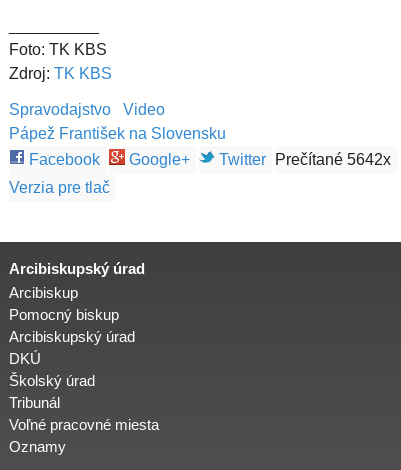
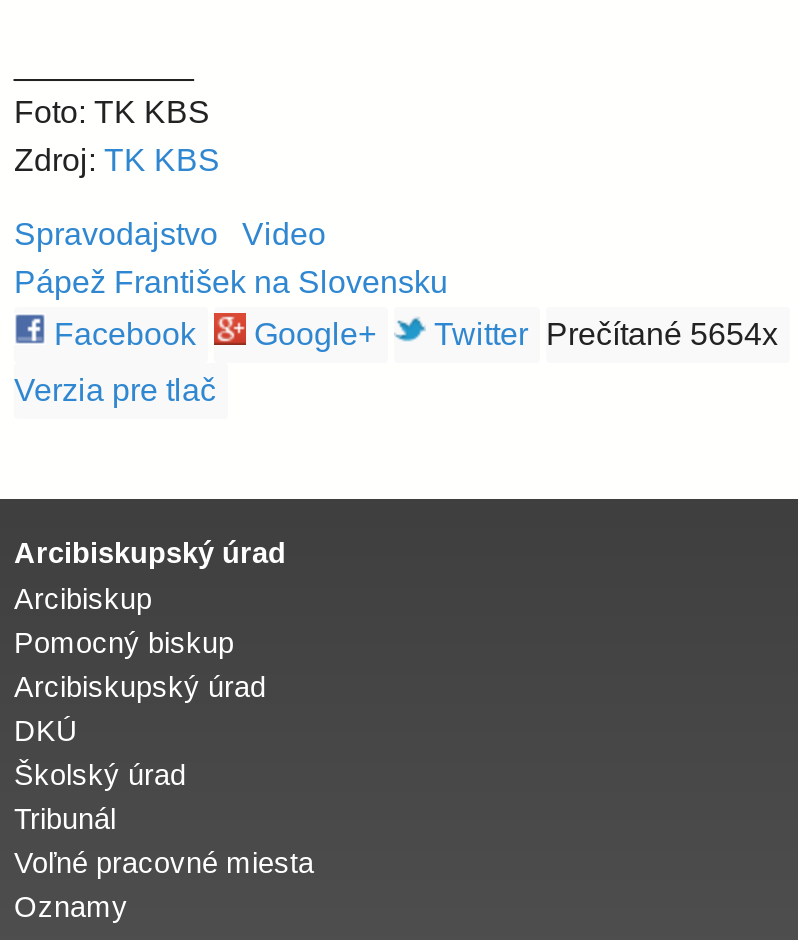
- Twitter Prečítané 5642x
+ Twitter Prečítané 5654x
